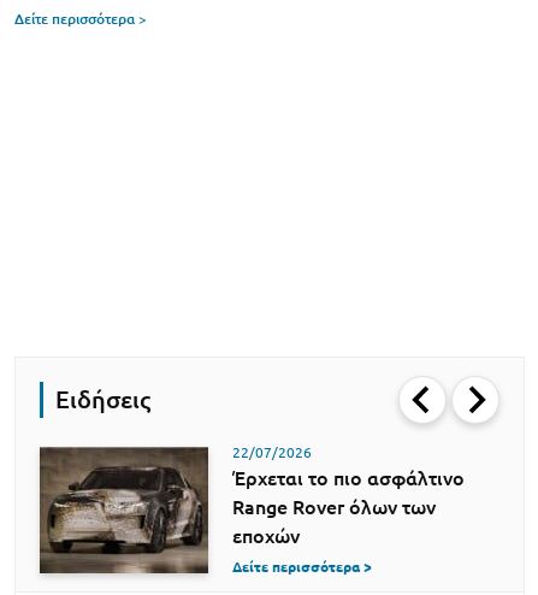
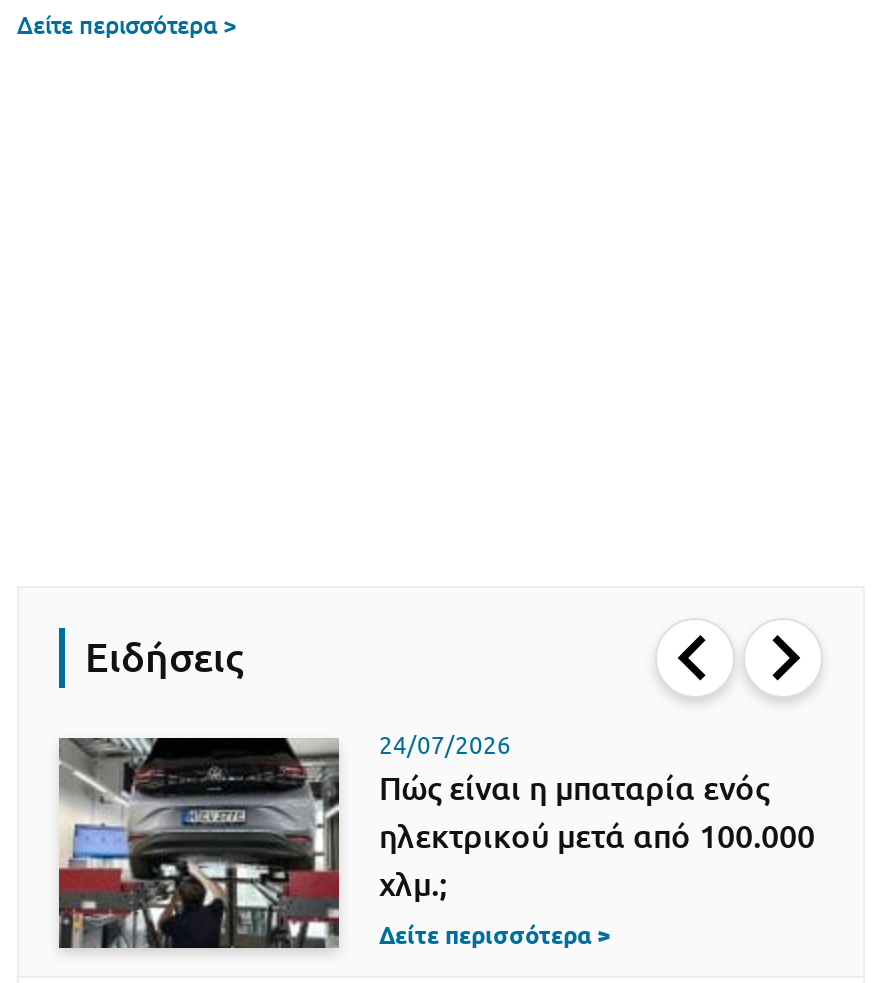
- [image]
- 22/07/2026
- Έρχεται το πιο ασφάλτινο
- Range Rover όλων των
- εποχών
+ [image]
+ 24/07/2026
+ Πώς είναι η μπαταρία ενός
+ ηλεκτρικού μετά από 100.000
+ χλμ.;
